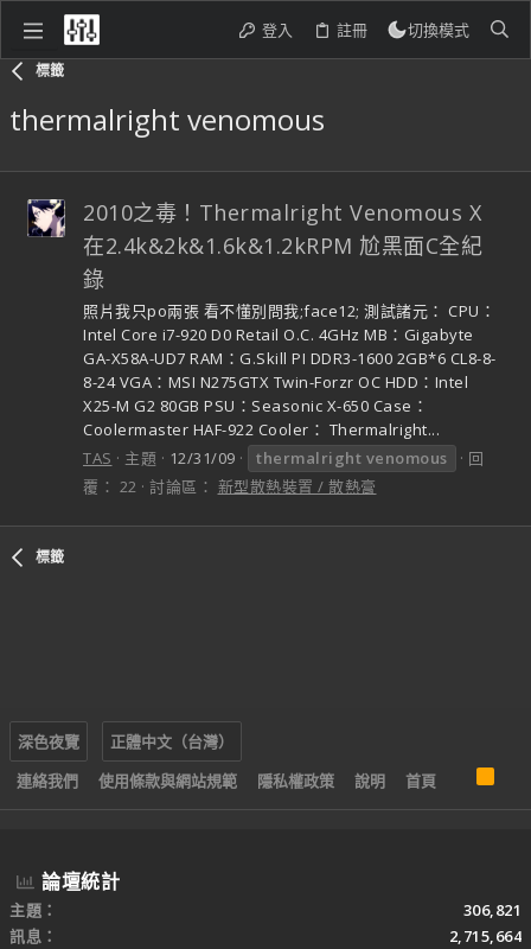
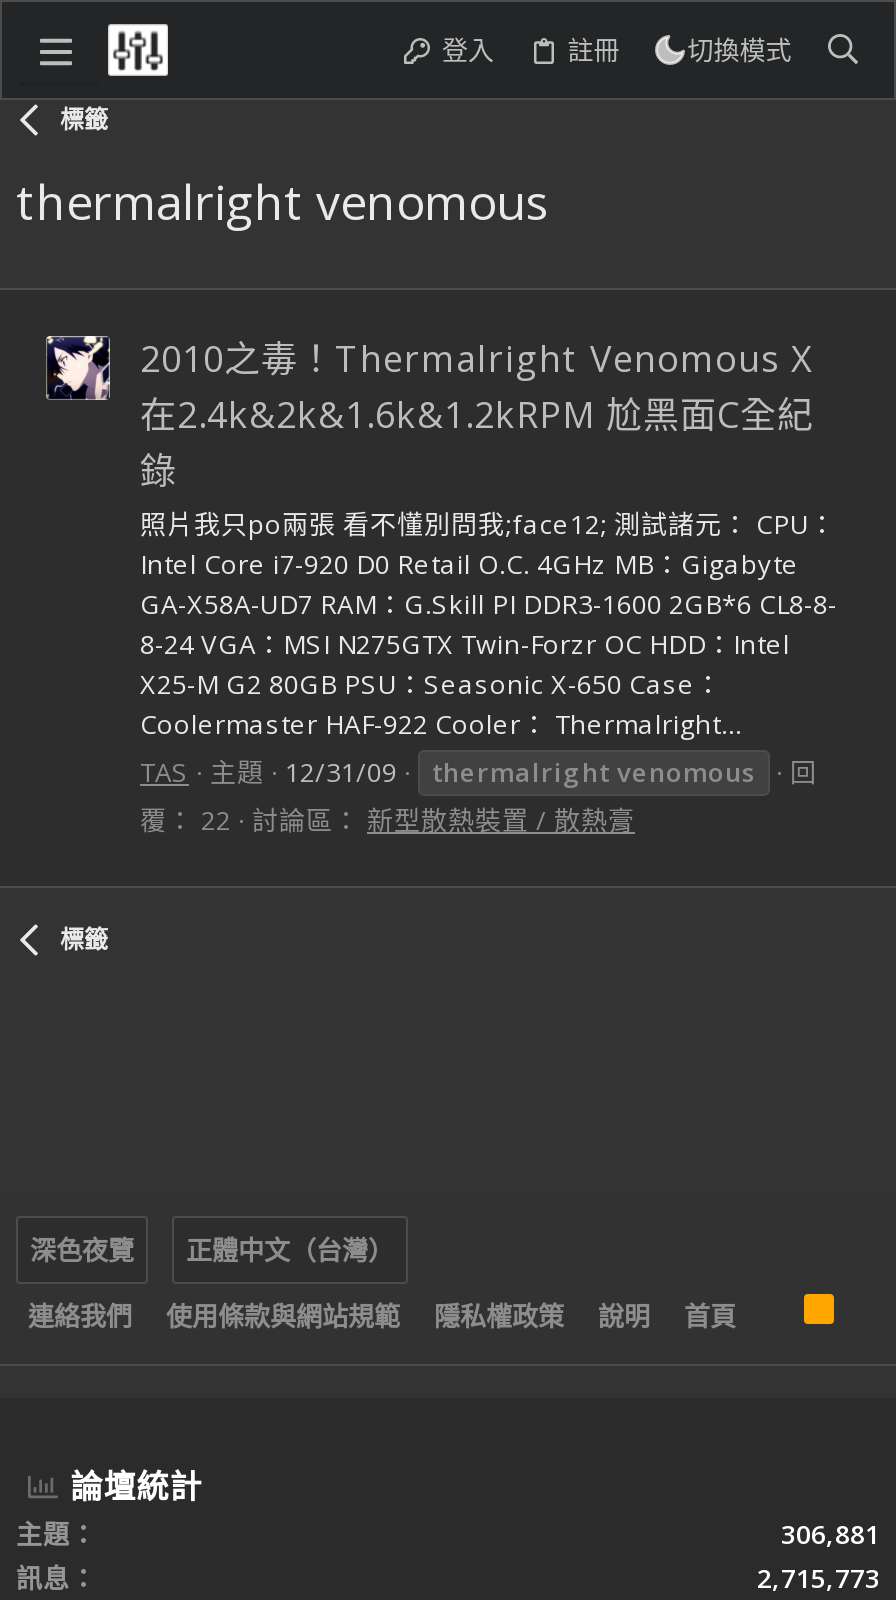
- 306,821
+ 306,881

- 2,715,664
+ 2,715,773
